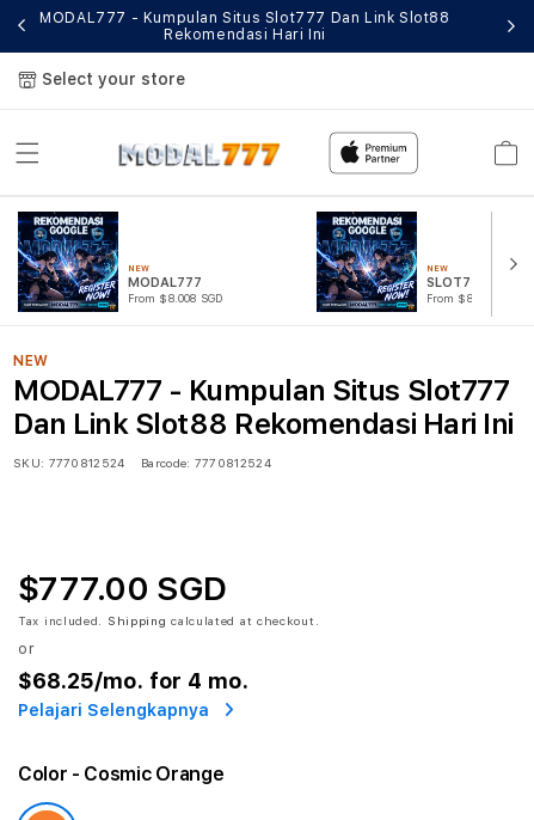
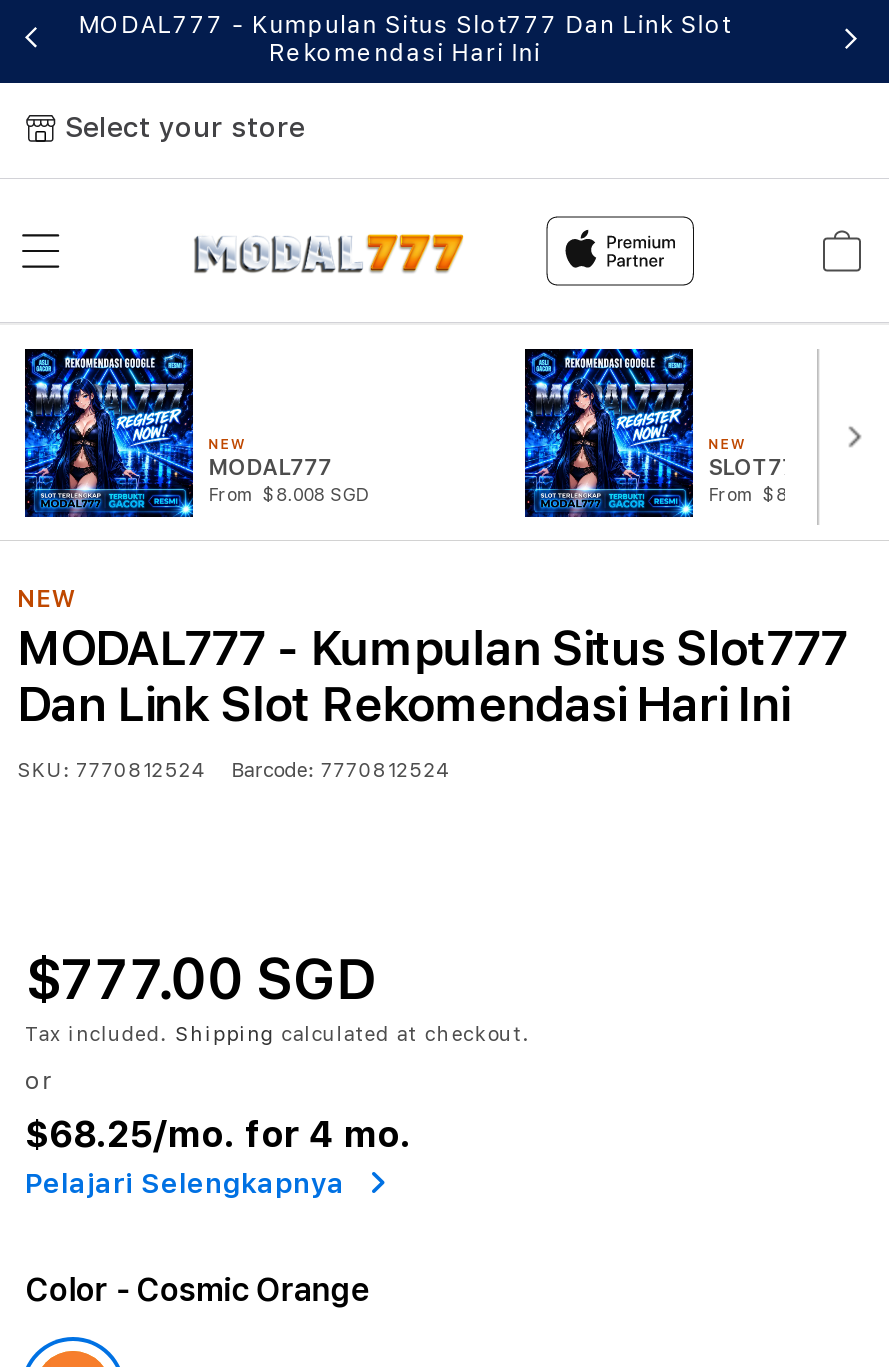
- MODAL777 - Kumpulan Situs Slot777 Dan Link Slot88
+ MODAL777 - Kumpulan Situs Slot777 Dan Link Slot

- [image]
+ [image]

- [image]
+ [image]

- Dan Link Slot88 Rekomendasi Hari Ini
+ Dan Link Slot Rekomendasi Hari Ini
